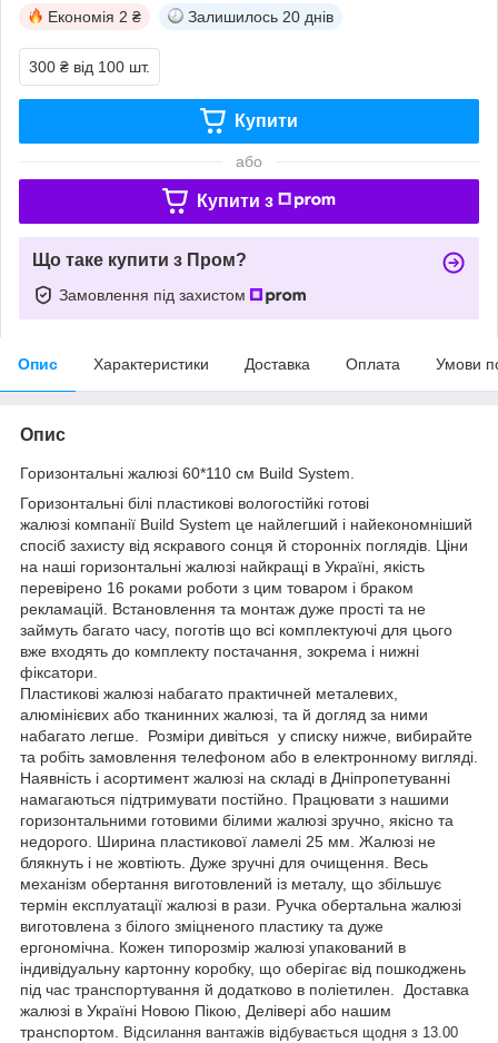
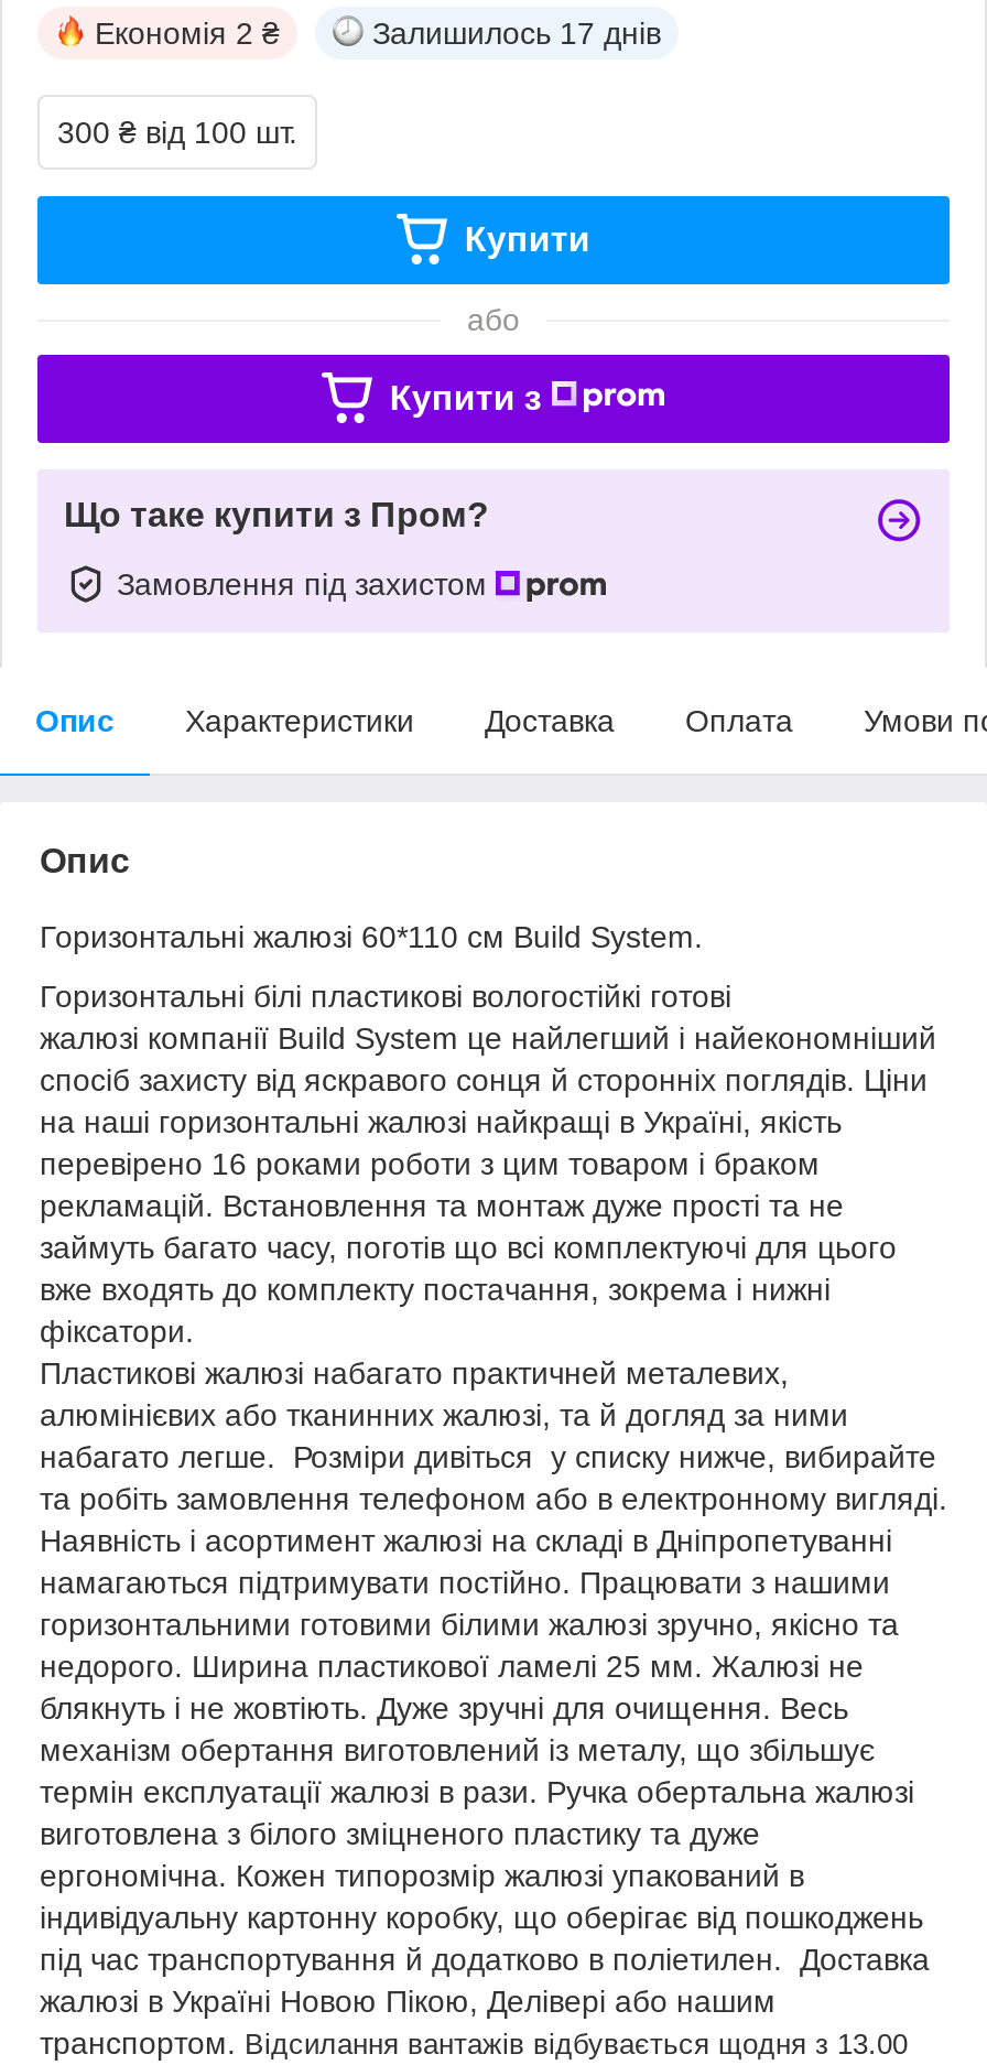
- Залишилось 20 днів
+ Залишилось 17 днів
